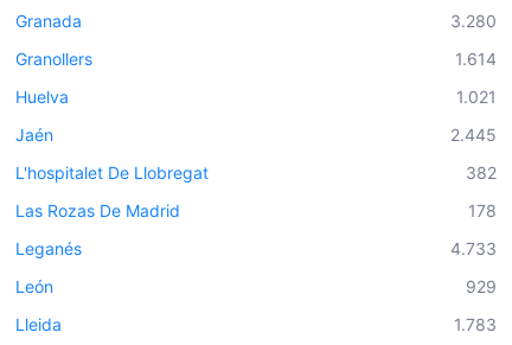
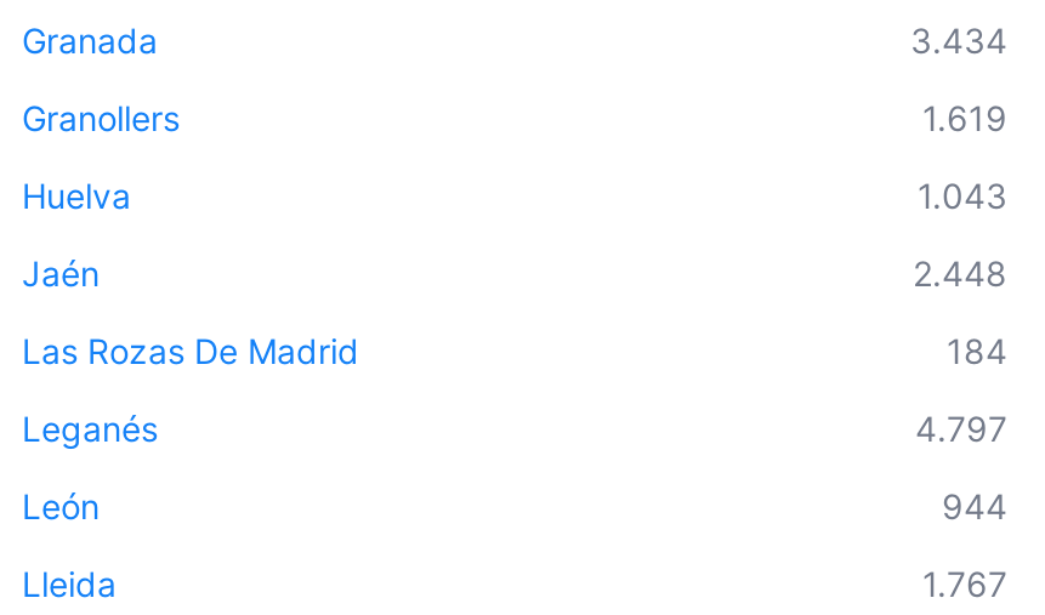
- 3.280
+ 3.434

- 1.614
+ 1.619

- 1.021
+ 1.043

- 2.445
- L'hospitalet De Llobregat
- 382
+ 2.448

- 178
+ 184

- 4.733
+ 4.797

- 929
+ 944

- 1.783
+ 1.767
